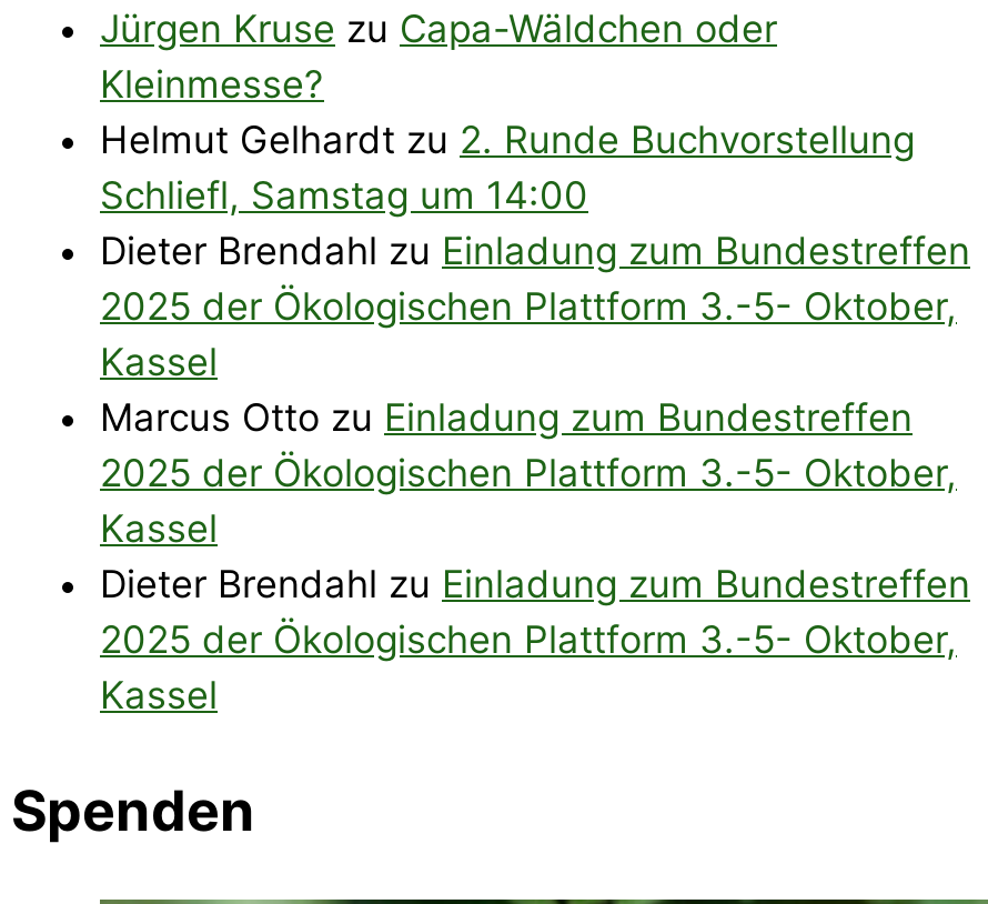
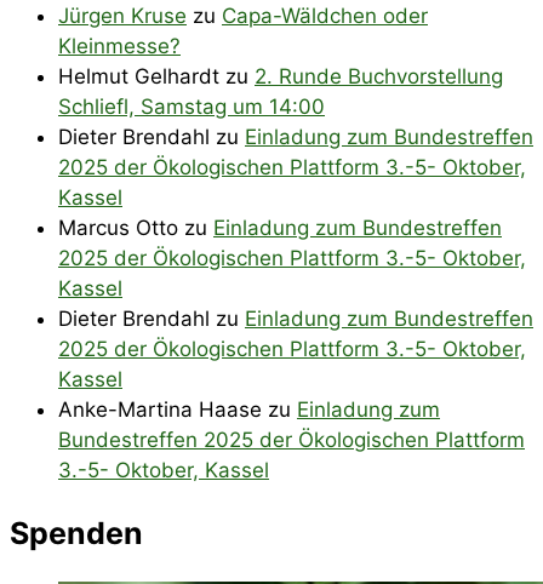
+ Anke-Martina Haase zu Einladung zum
+ Bundestreffen 2025 der Ökologischen Plattform
+ 3.-5- Oktober, Kassel
